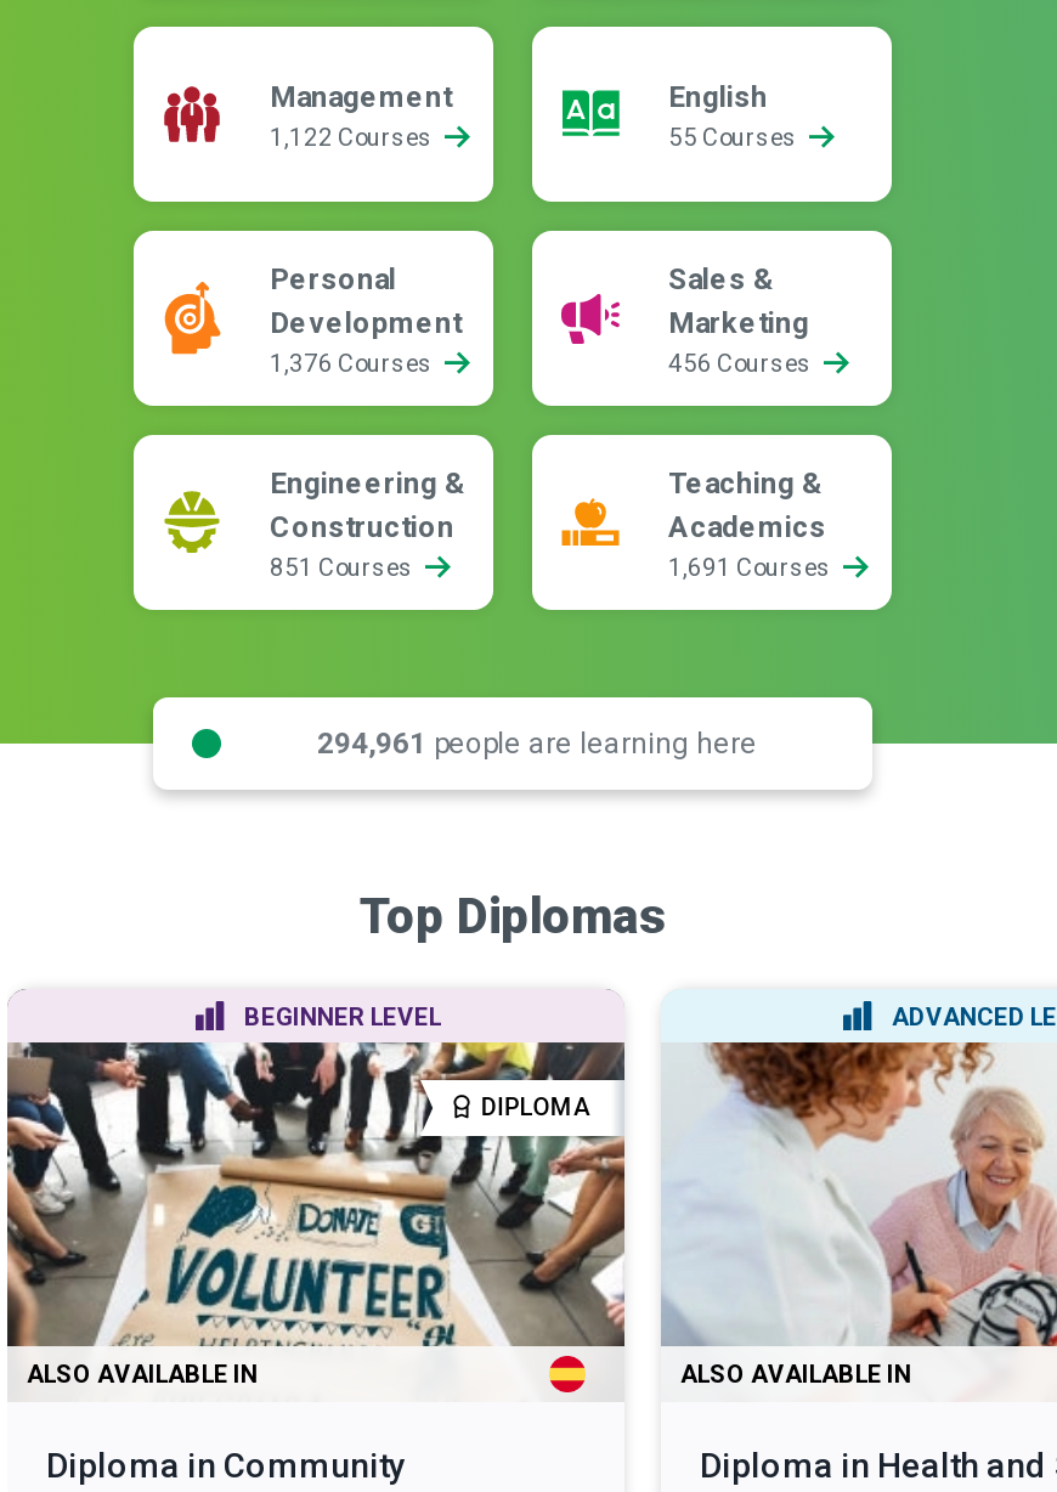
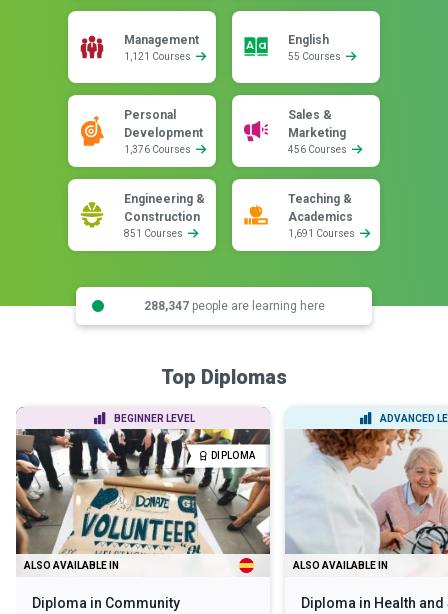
- 1,122 Courses
+ 1,121 Courses

- 294,961 people are learning here
+ 288,347 people are learning here
